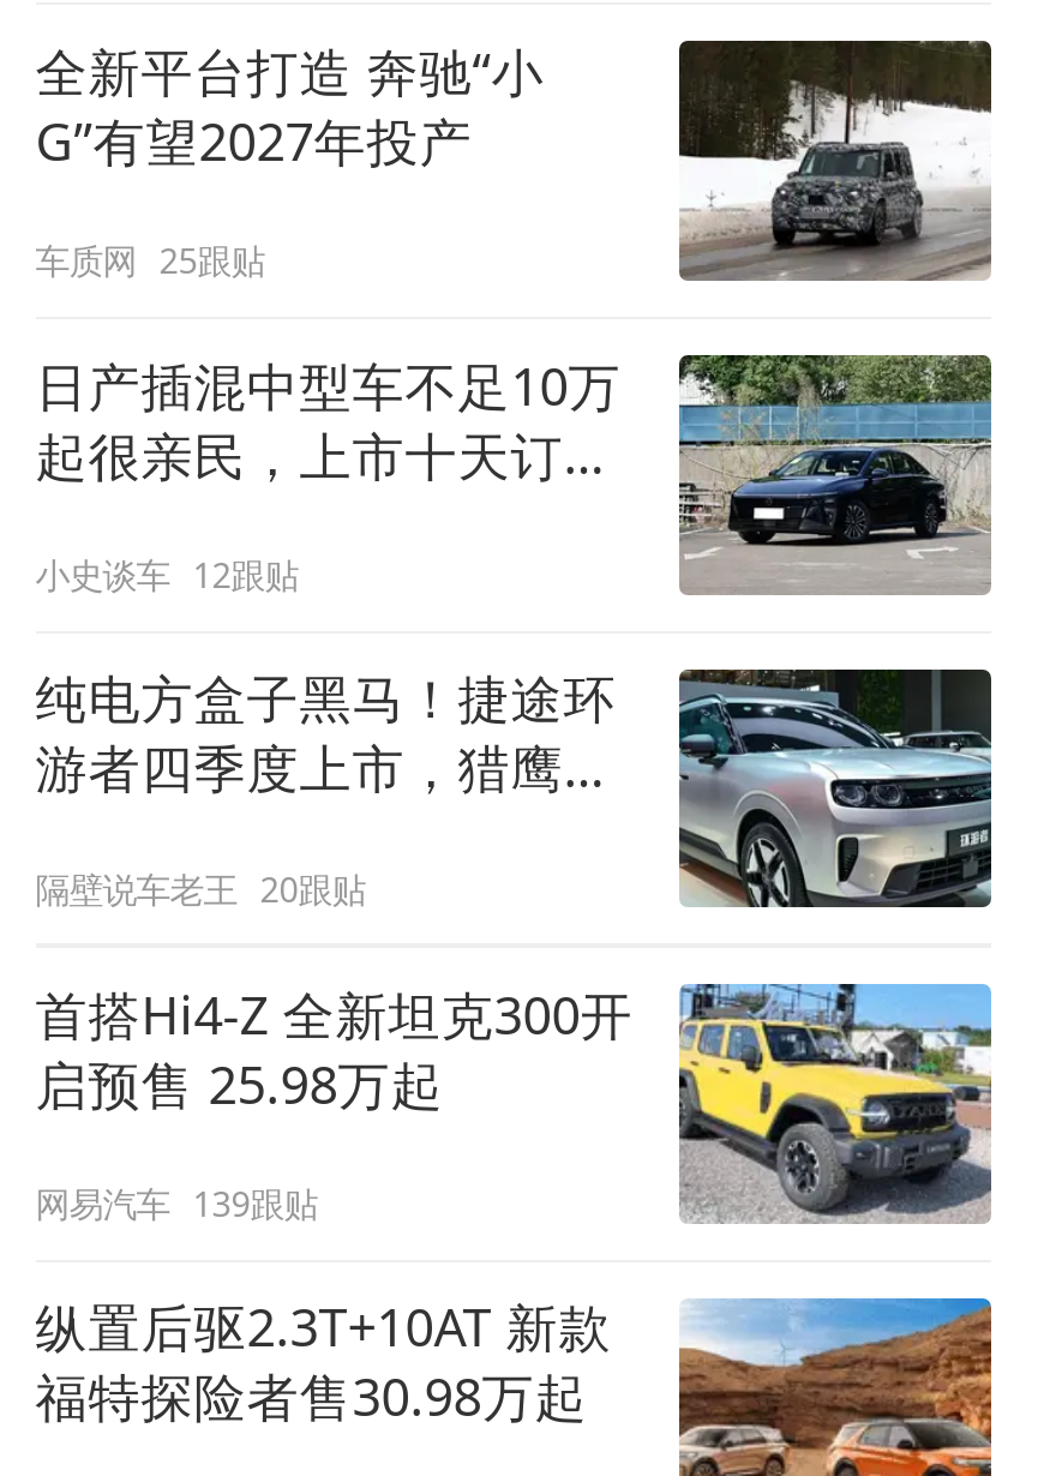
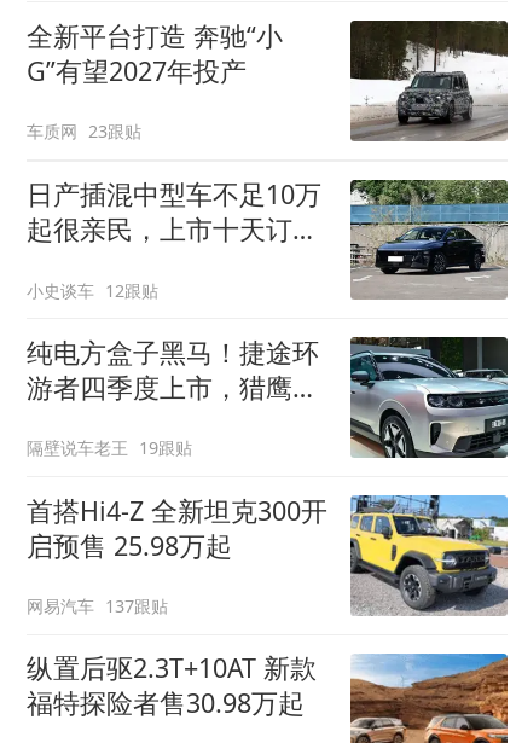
- 车质网 25跟贴
+ 车质网 23跟贴

- 隔壁说车老王 20跟贴
+ 隔壁说车老王 19跟贴

- 网易汽车 139跟贴
+ 网易汽车 137跟贴
